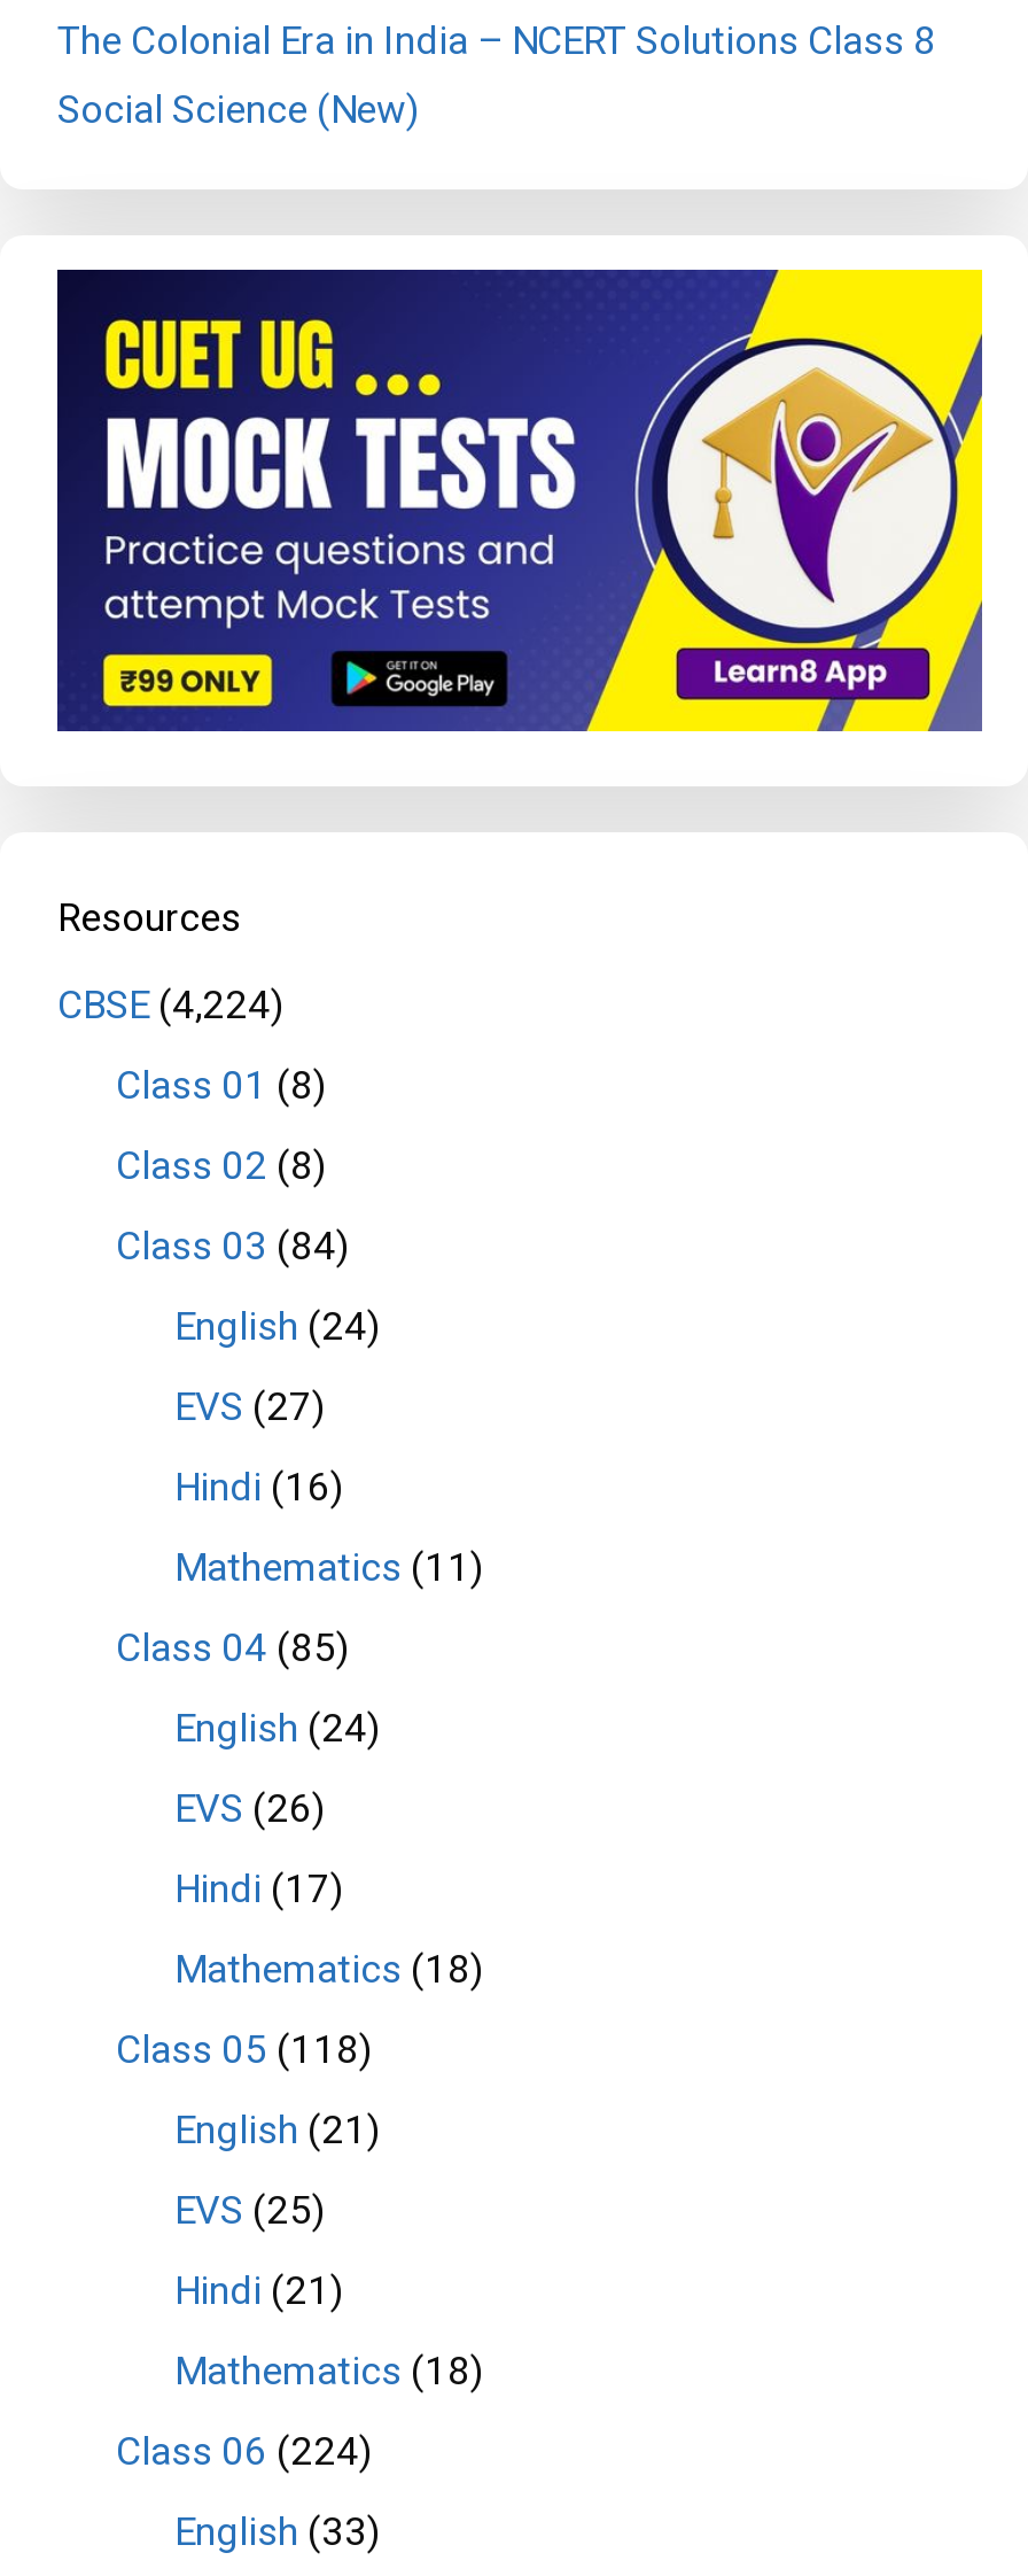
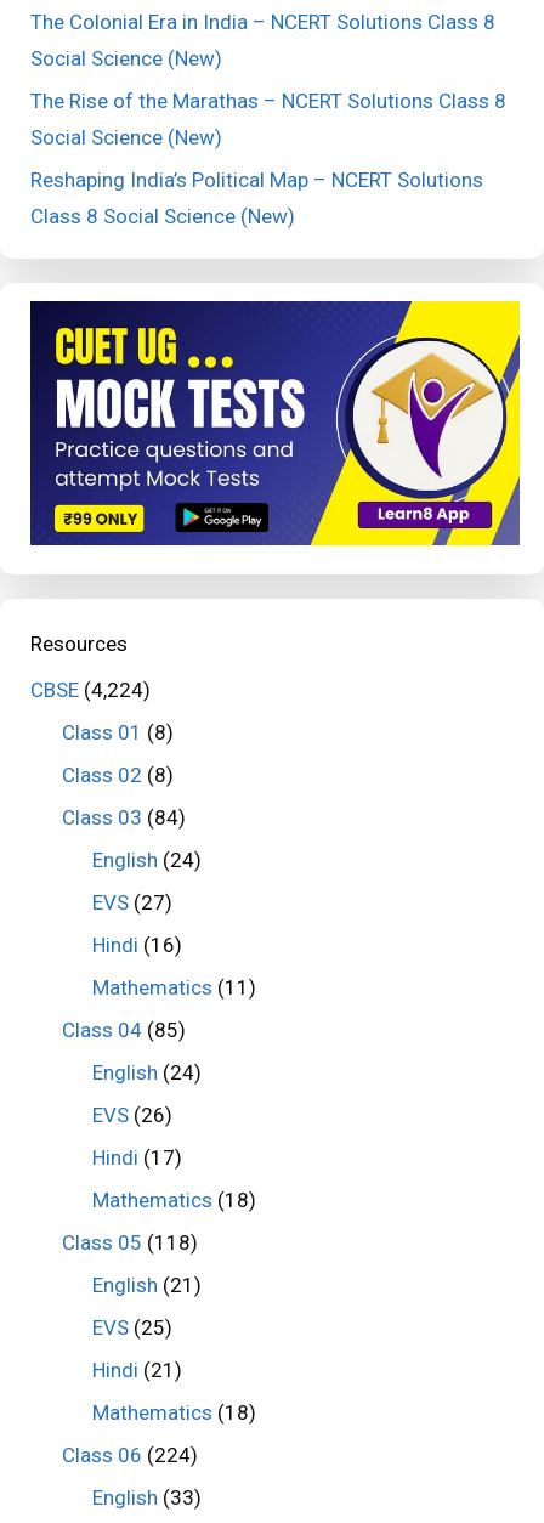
+ The Rise of the Marathas – NCERT Solutions Class 8
+ Social Science (New)
+ Reshaping India’s Political Map – NCERT Solutions
+ Class 8 Social Science (New)
